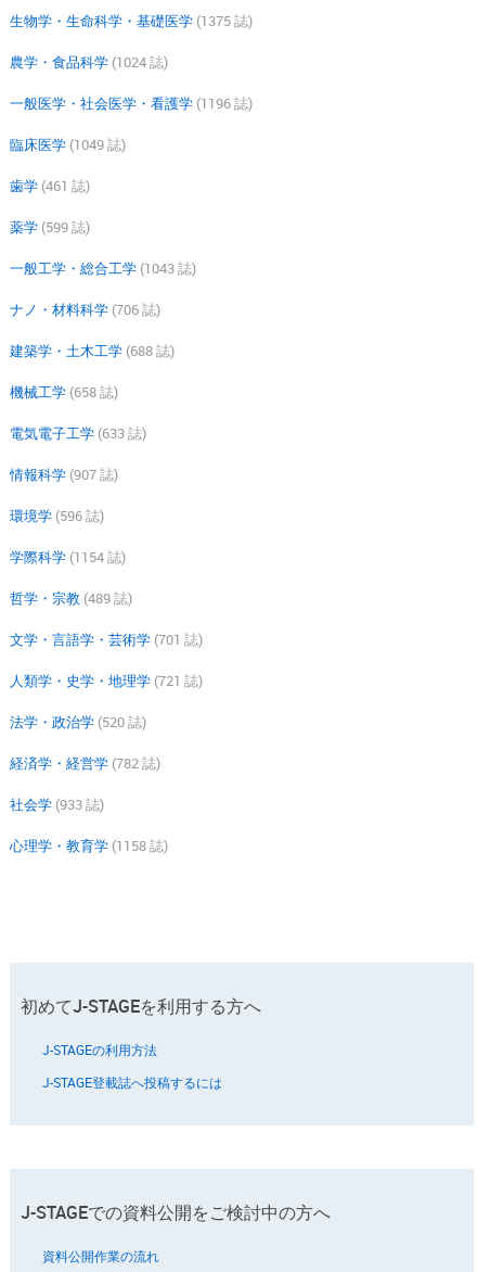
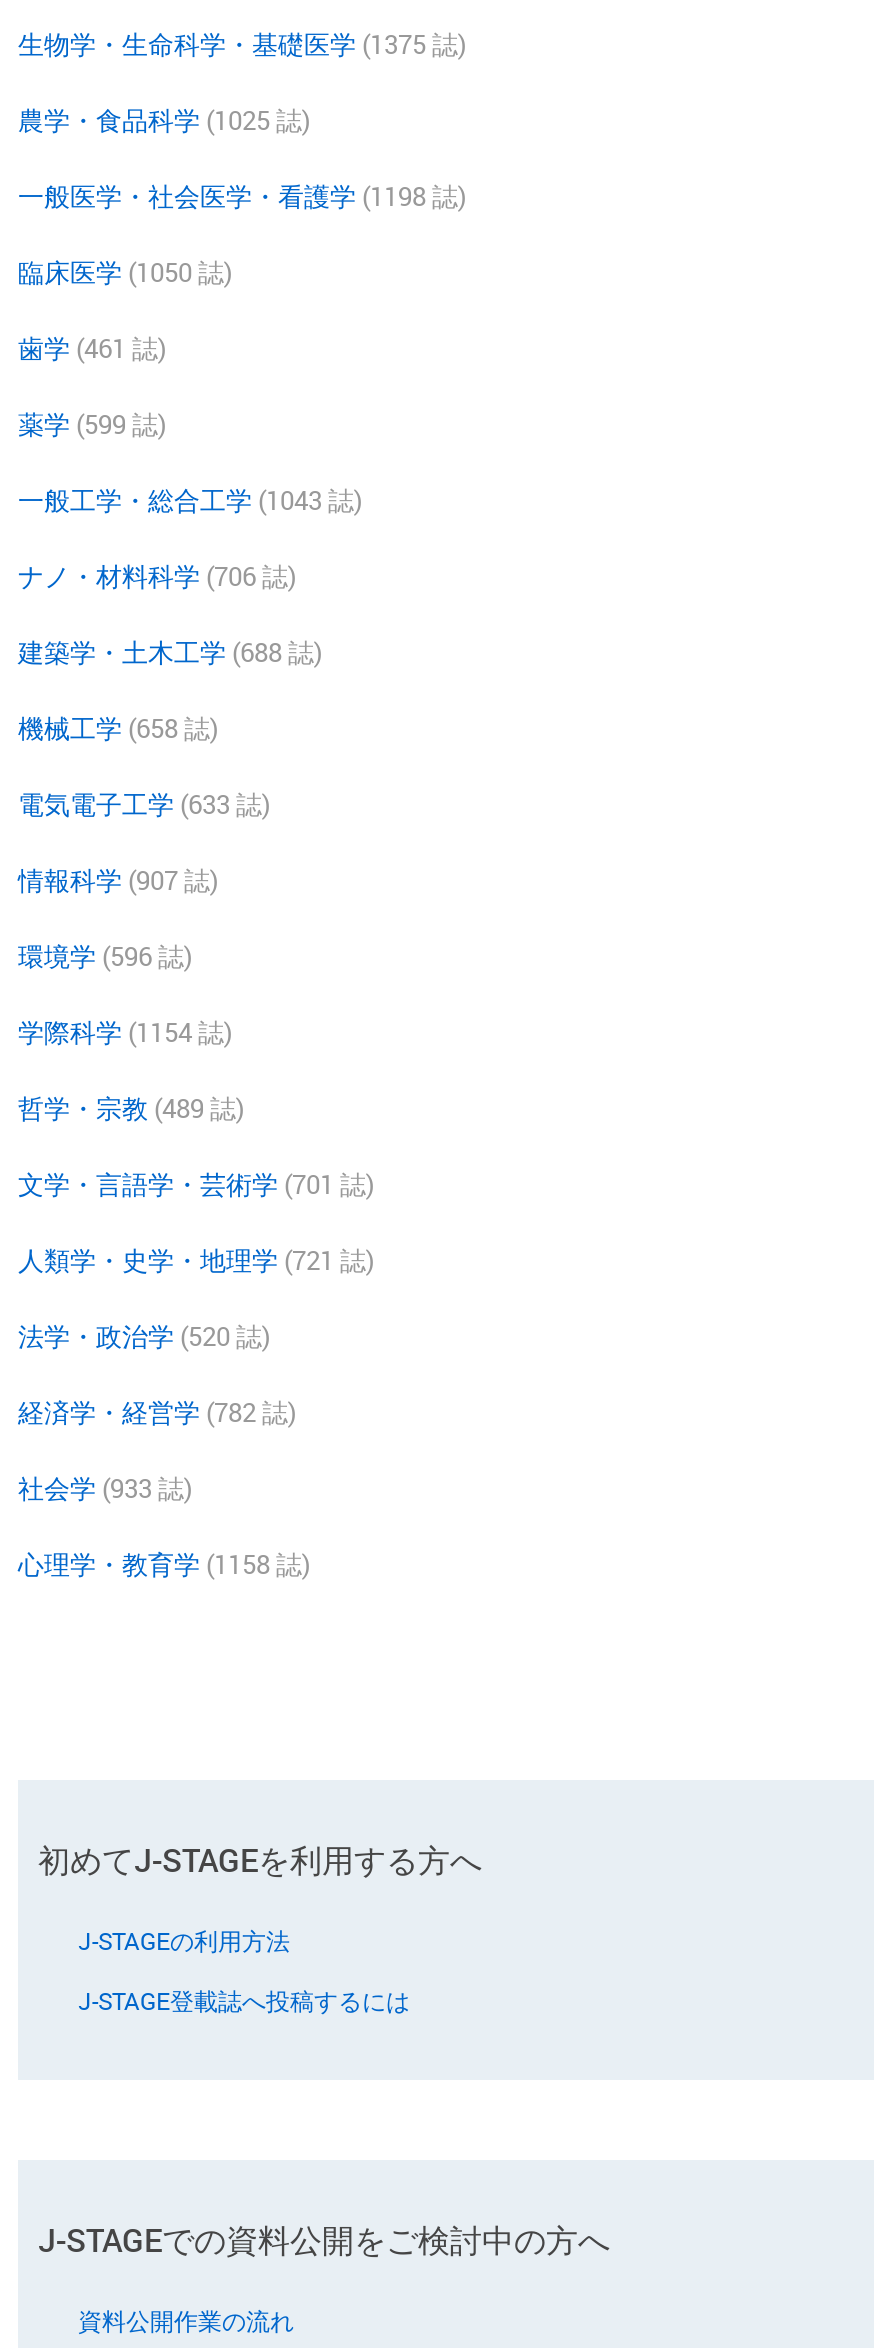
- 農学・食品科学 (1024 誌)
+ 農学・食品科学 (1025 誌)

- 一般医学・社会医学・看護学 (1196 誌)
+ 一般医学・社会医学・看護学 (1198 誌)

- 臨床医学 (1049 誌)
+ 臨床医学 (1050 誌)
